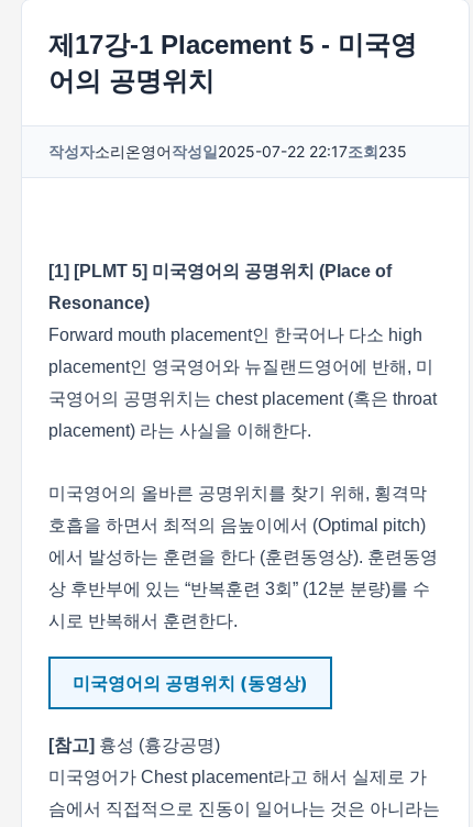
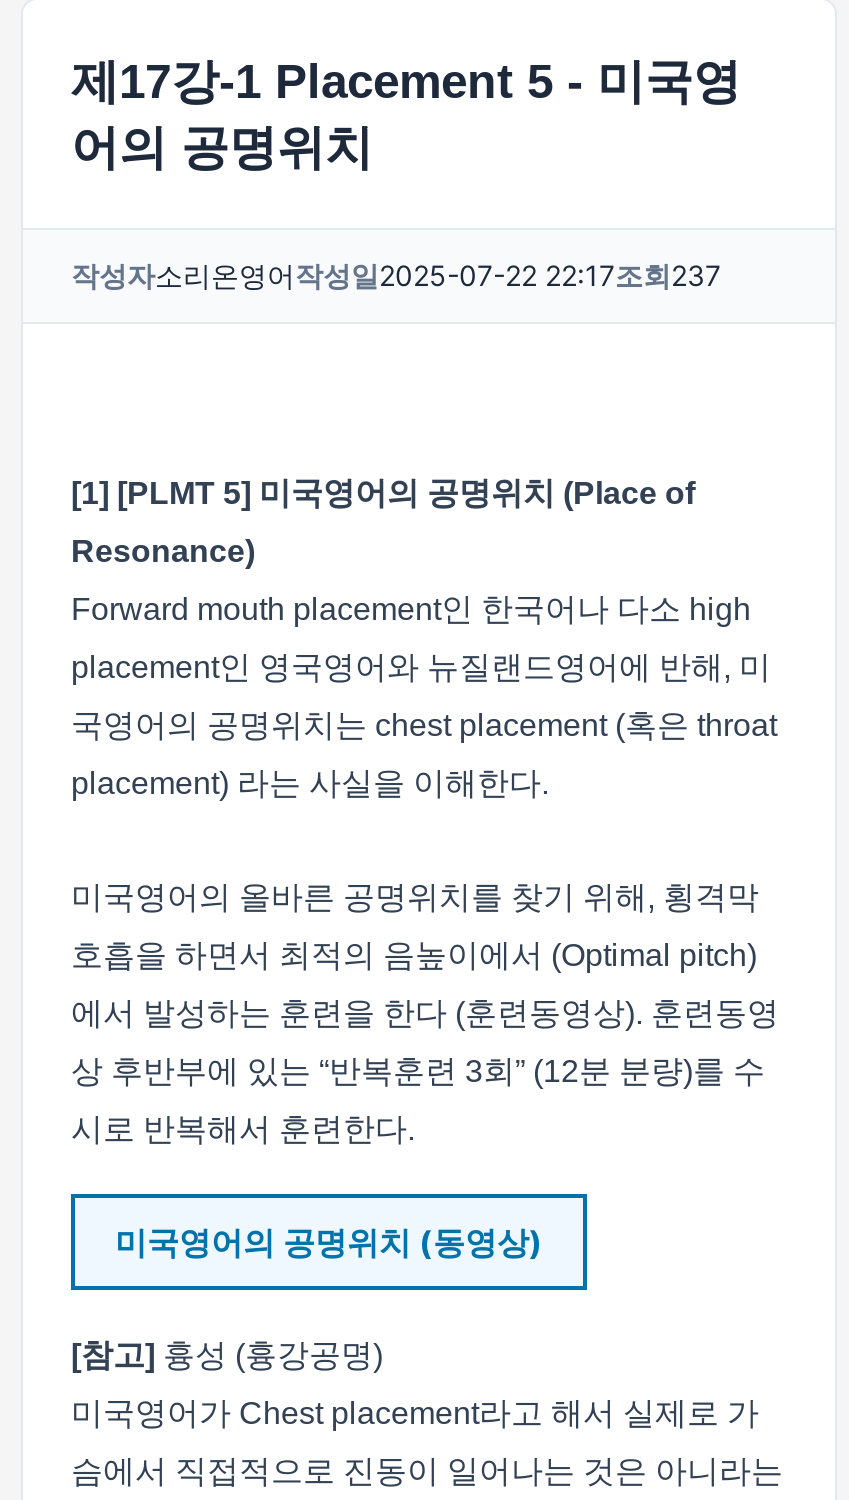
- 작성자소리온영어 작성일2025-07-22 22:17조회235
+ 작성자소리온영어 작성일2025-07-22 22:17조회237
